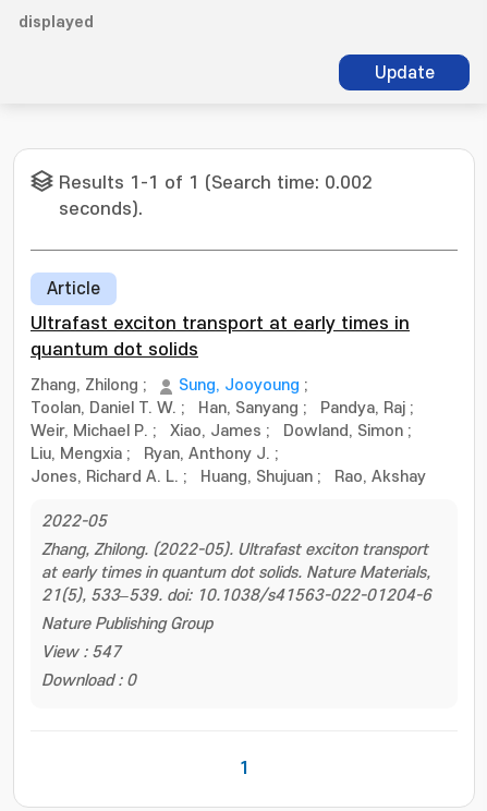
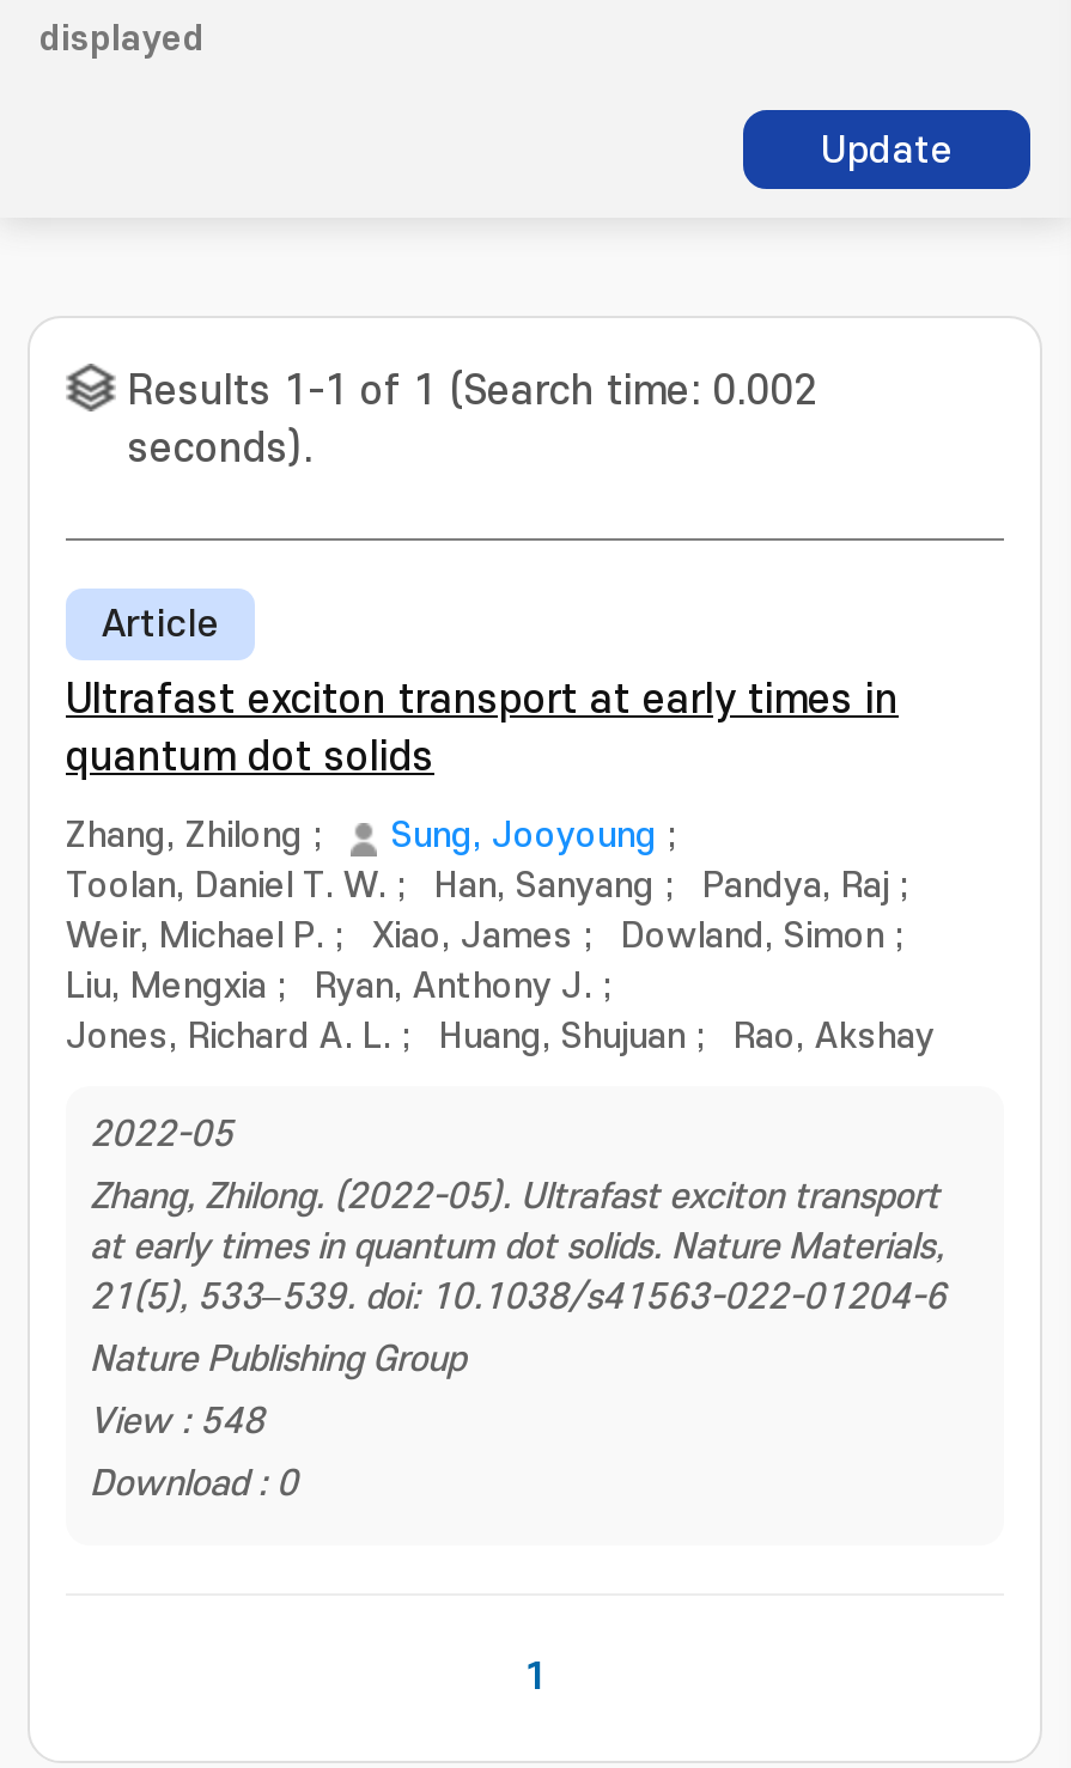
- View : 547
+ View : 548
